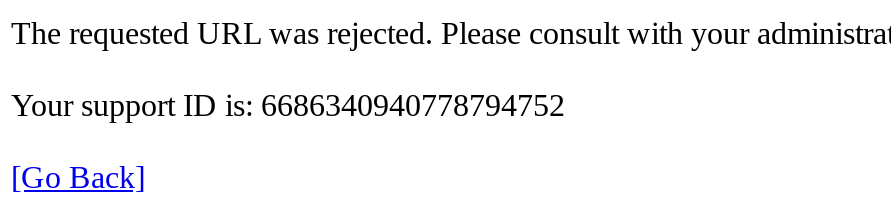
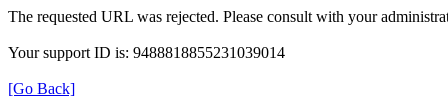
- Your support ID is: 6686340940778794752
+ Your support ID is: 9488818855231039014
